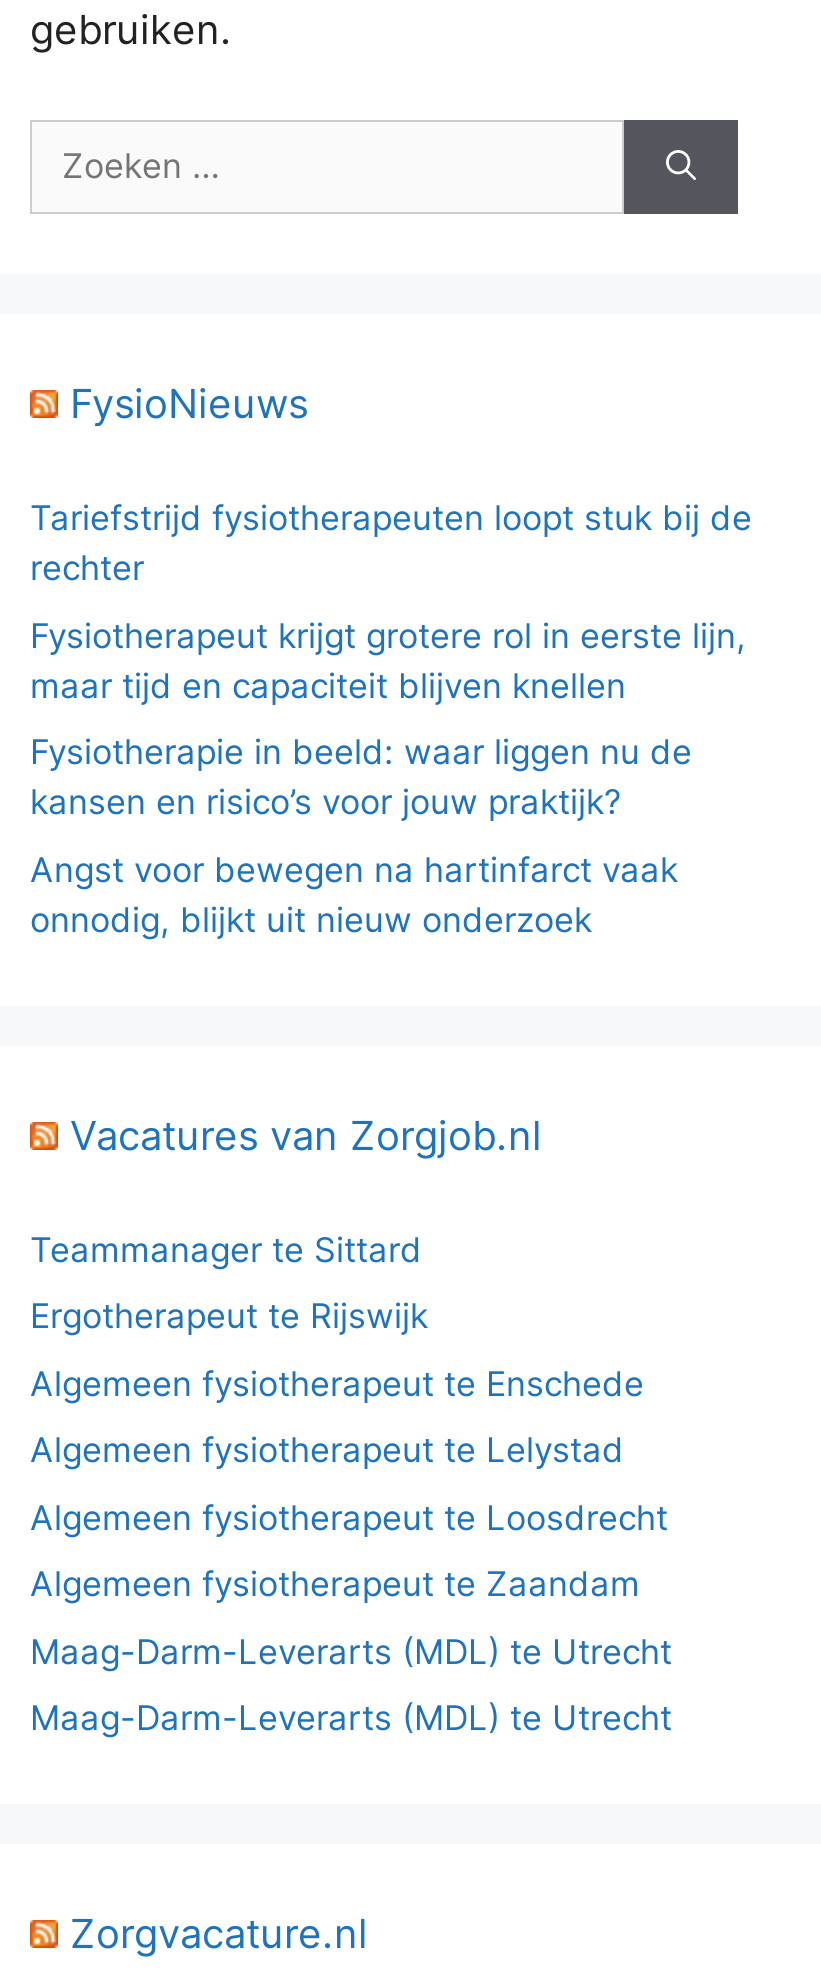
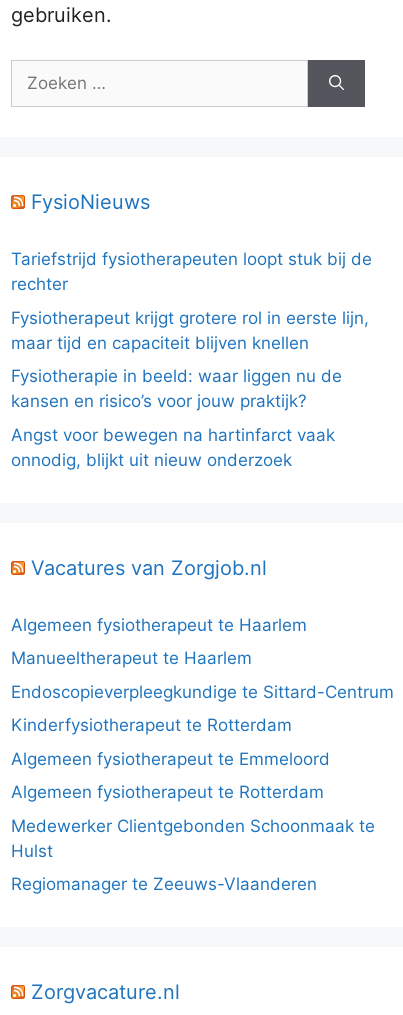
- Teammanager te Sittard
+ Algemeen fysiotherapeut te Haarlem

- Ergotherapeut te Rijswijk
+ Manueeltherapeut te Haarlem

- Algemeen fysiotherapeut te Enschede
+ Endoscopieverpleegkundige te Sittard-Centrum

- Algemeen fysiotherapeut te Lelystad
+ Kinderfysiotherapeut te Rotterdam

- Algemeen fysiotherapeut te Loosdrecht
+ Algemeen fysiotherapeut te Emmeloord

- Algemeen fysiotherapeut te Zaandam
+ Algemeen fysiotherapeut te Rotterdam

- Maag-Darm-Leverarts (MDL) te Utrecht
+ Medewerker Clientgebonden Schoonmaak te
+ Hulst

- Maag-Darm-Leverarts (MDL) te Utrecht
+ Regiomanager te Zeeuws-Vlaanderen
